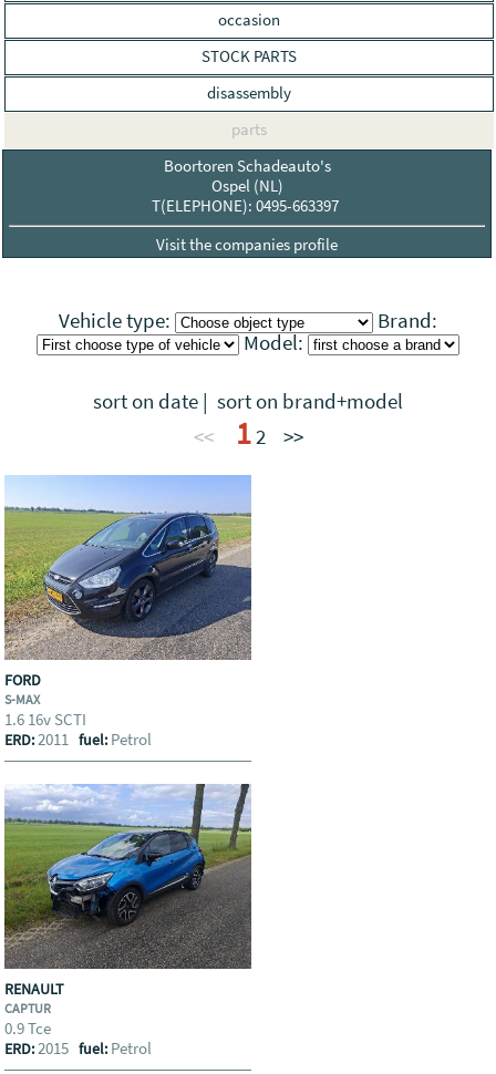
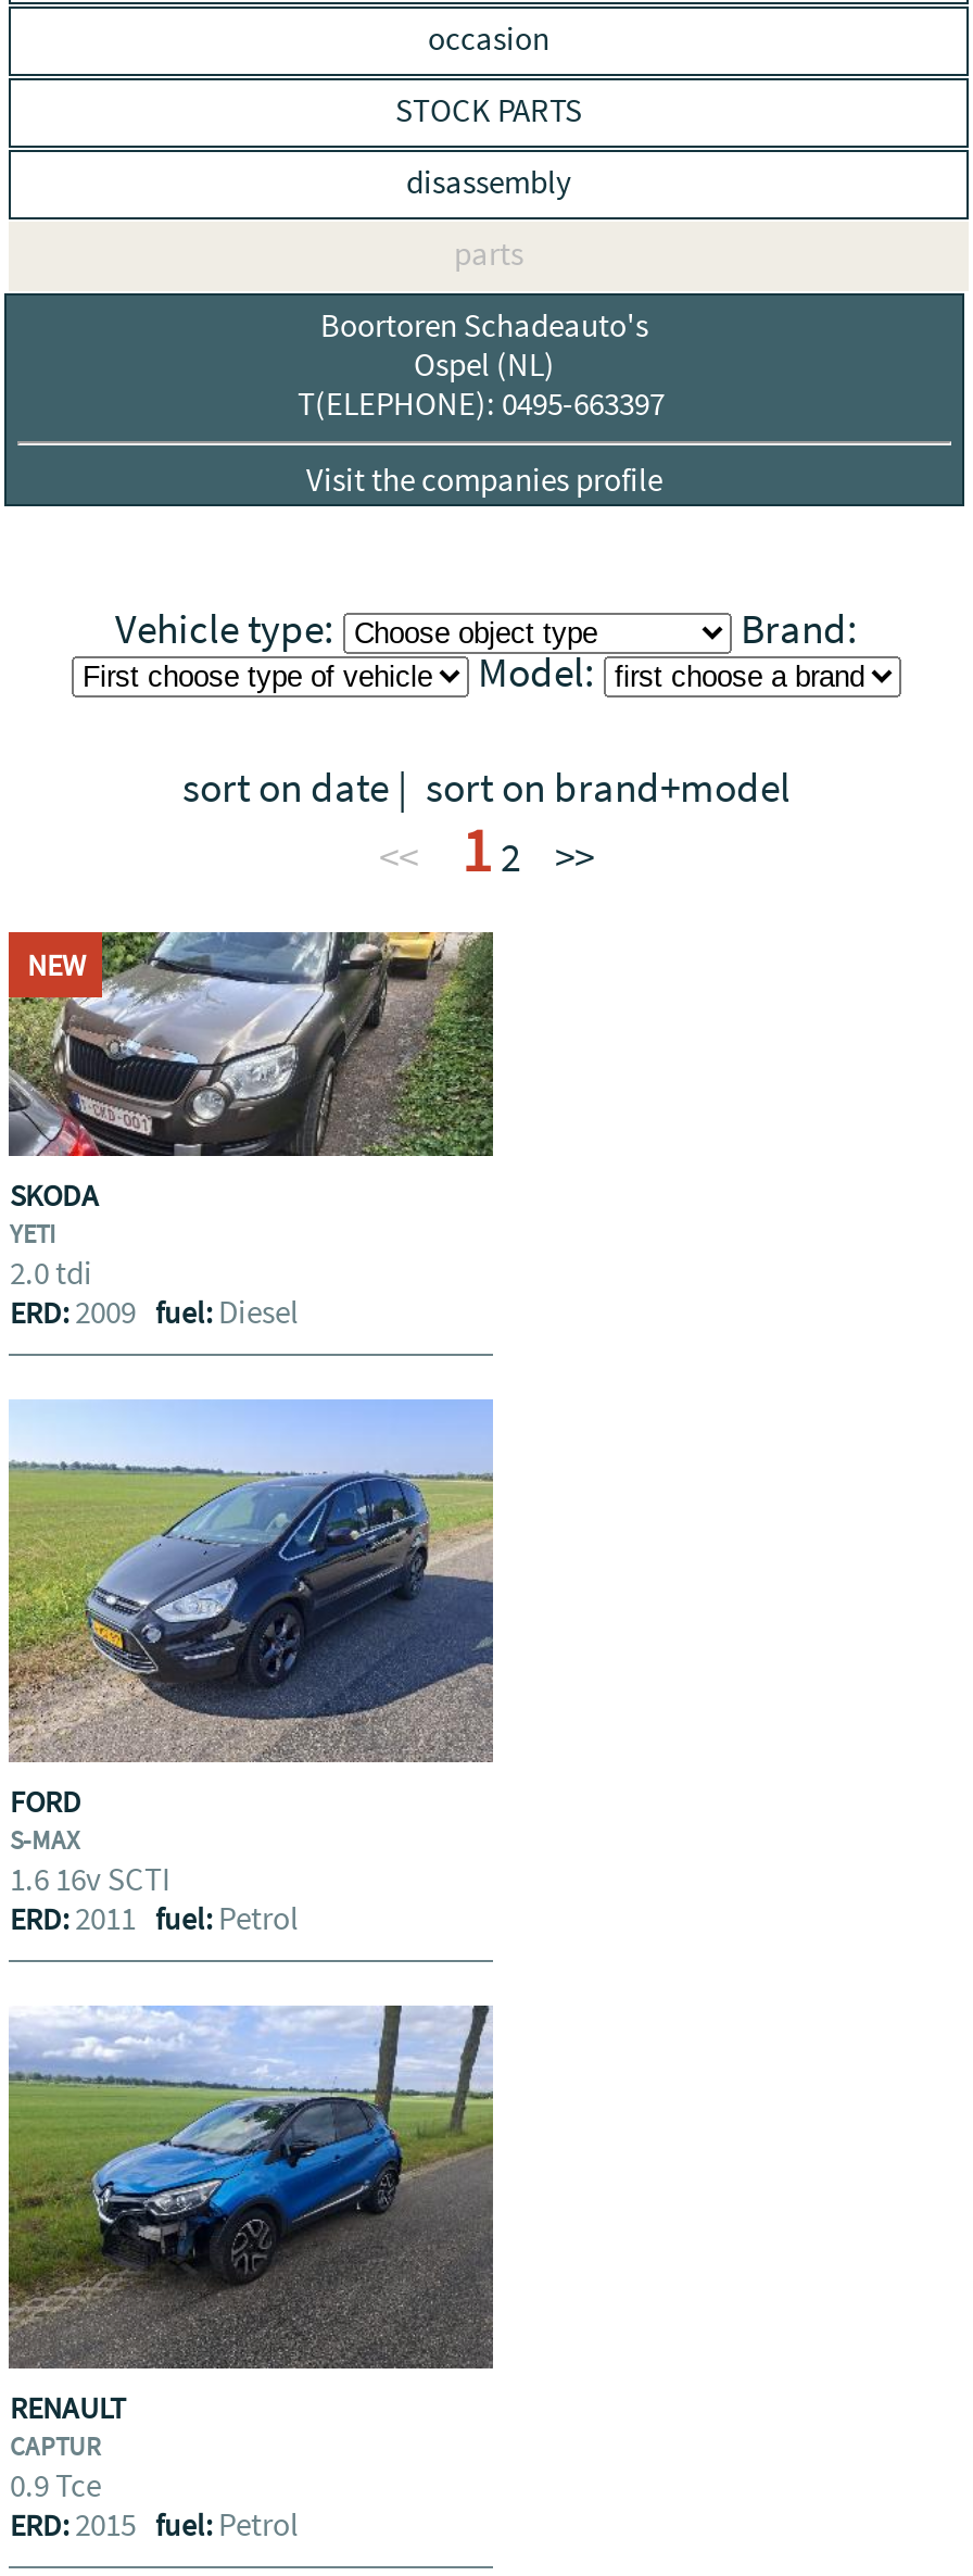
+ [image]
+ NEW

+ SKODA
+ YETI
+ 2.0 tdi
+ ERD: 2009 fuel: Diesel
